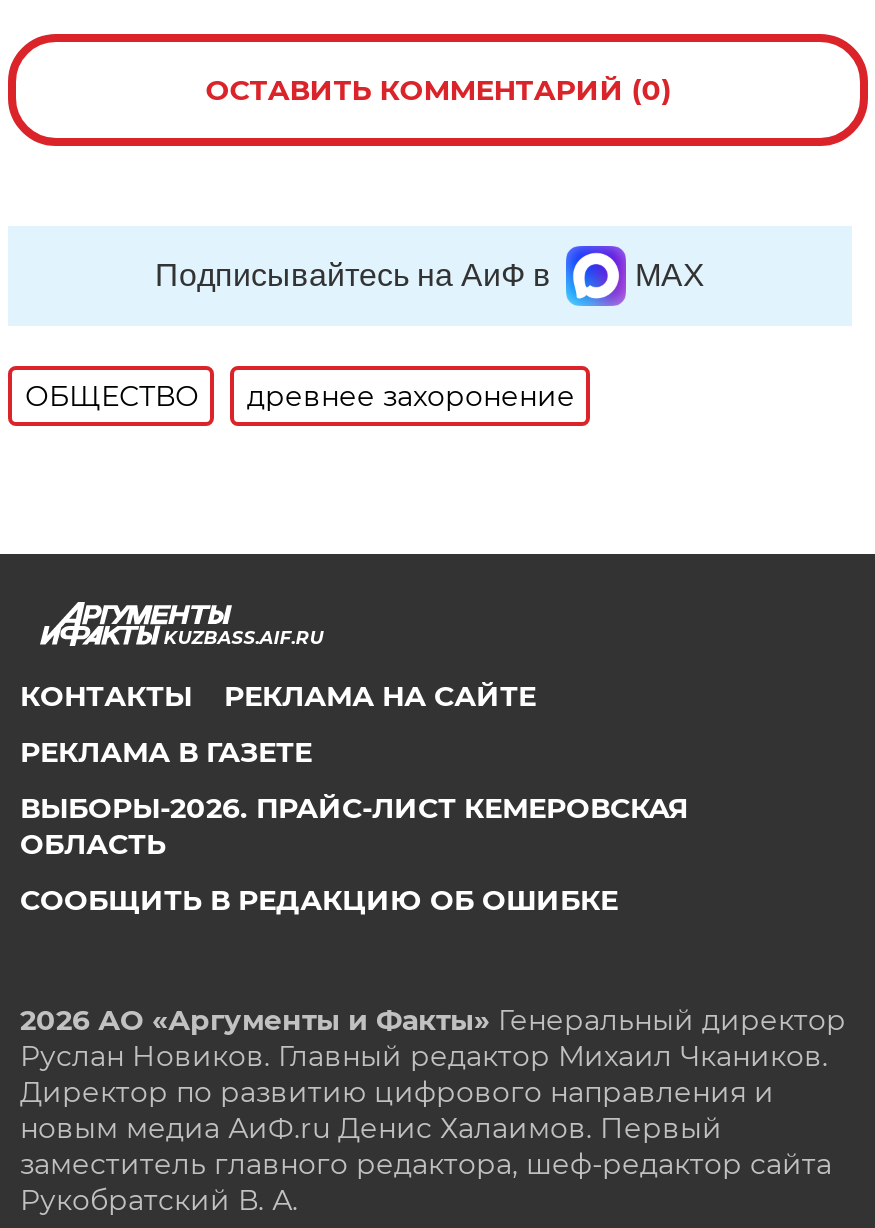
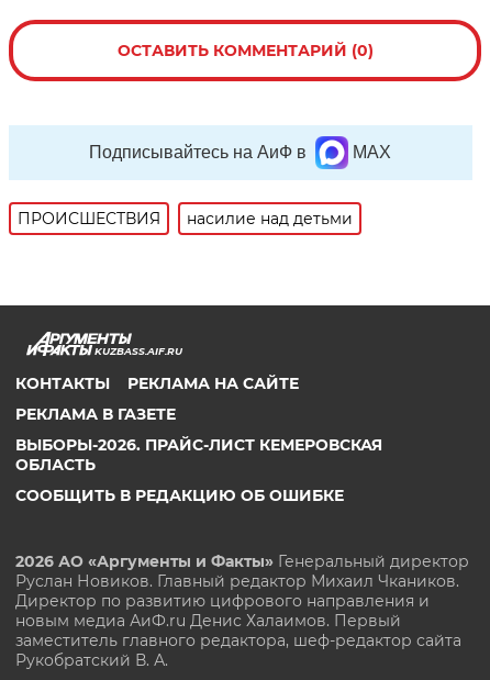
- ОБЩЕСТВО
- древнее захоронение
+ ПРОИСШЕСТВИЯ
+ насилие над детьми
